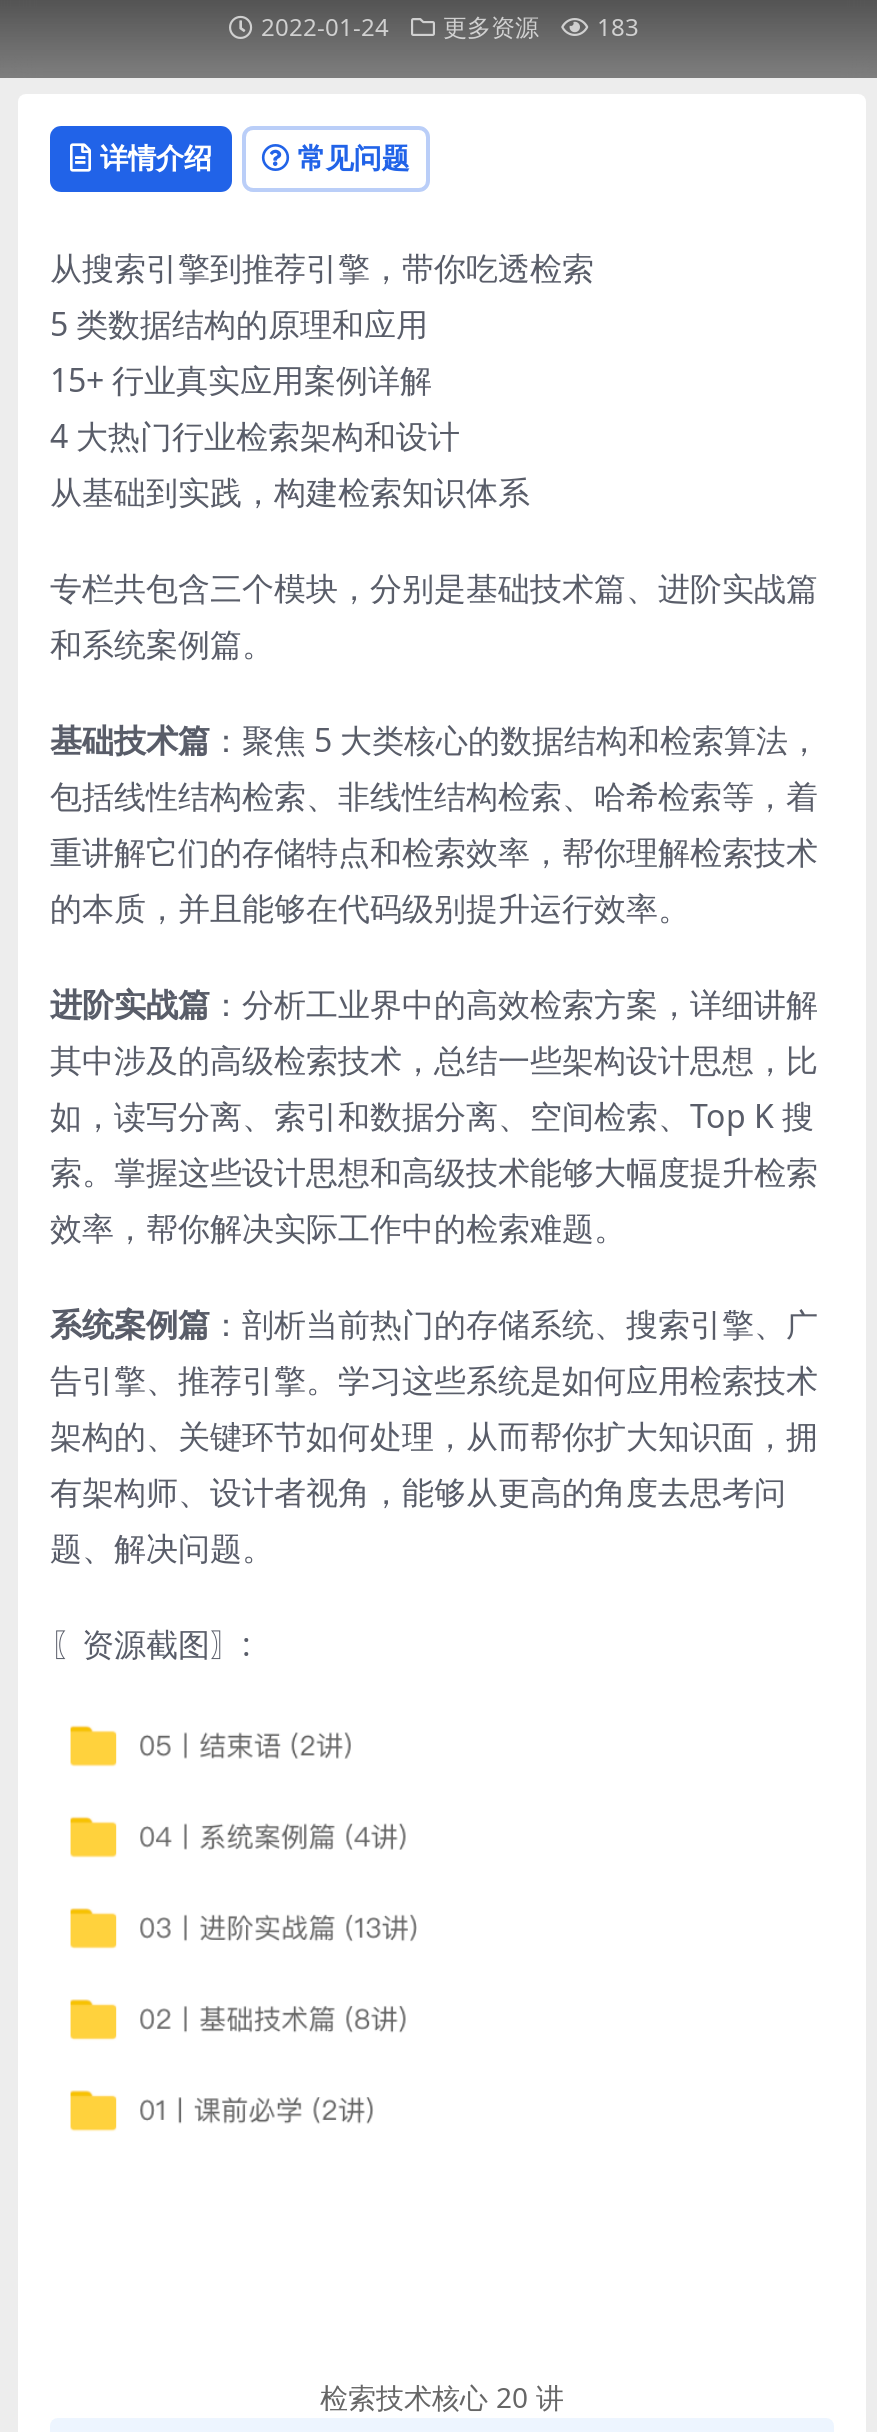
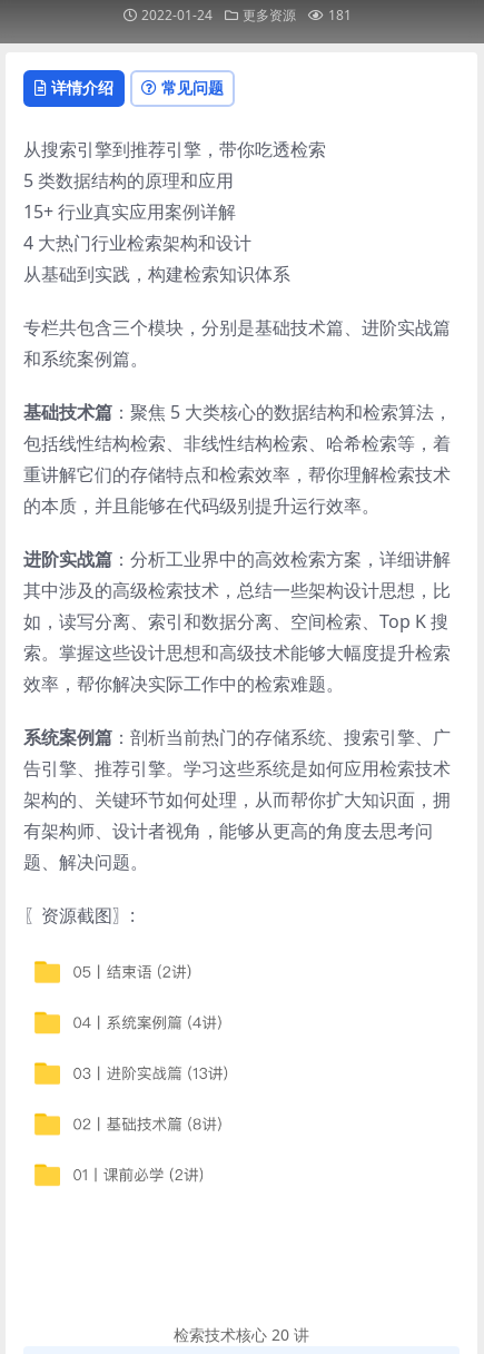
- 2022-01-24 更多资源 183
+ 2022-01-24 更多资源 181
